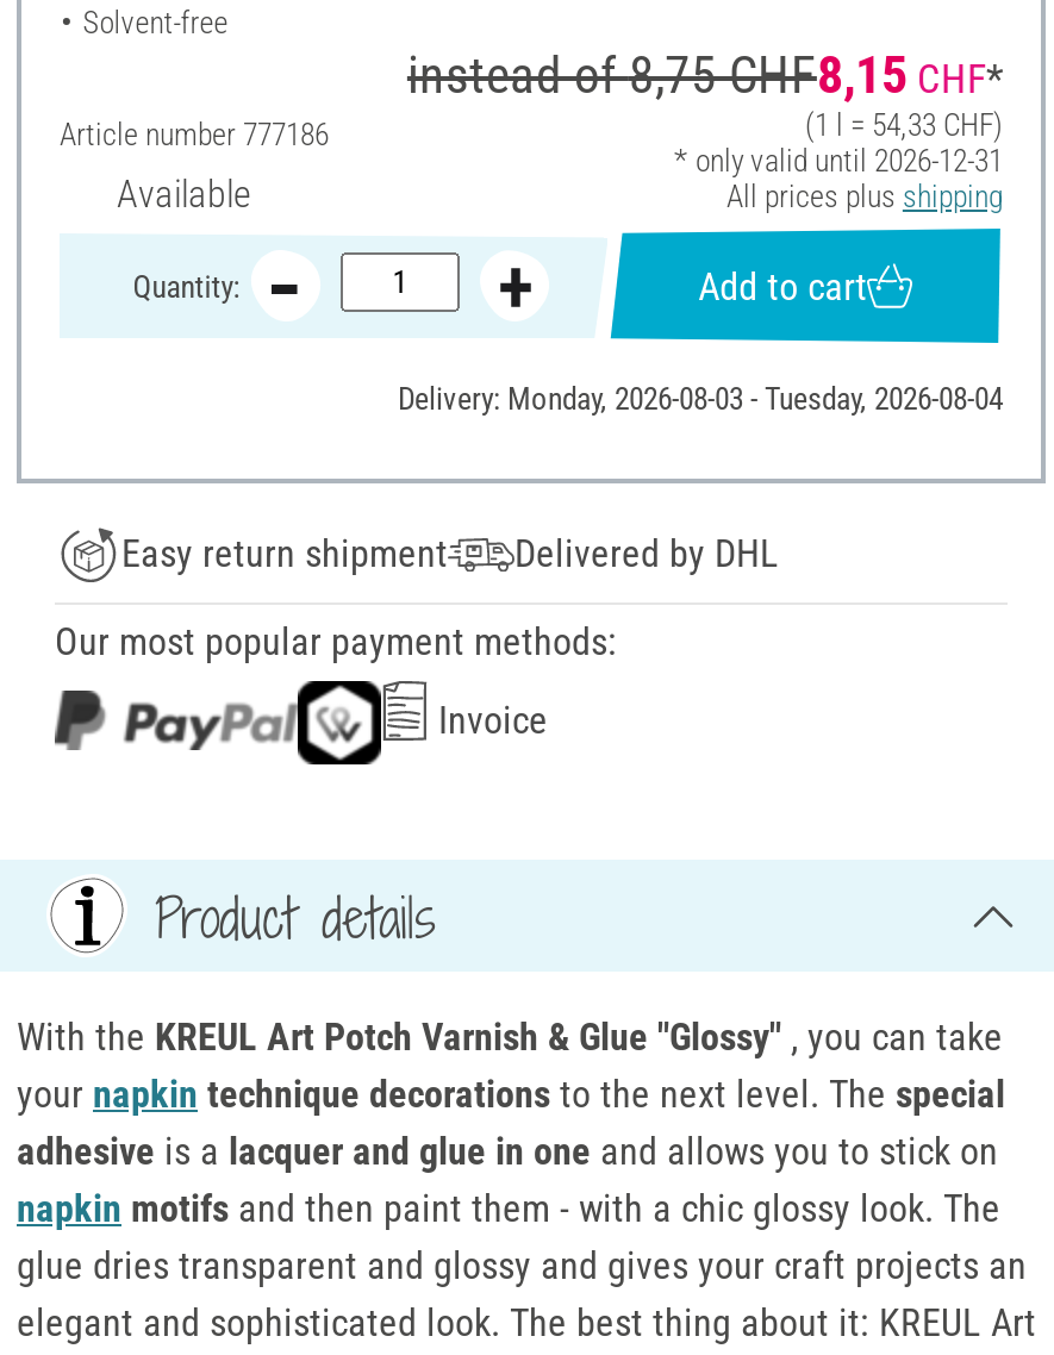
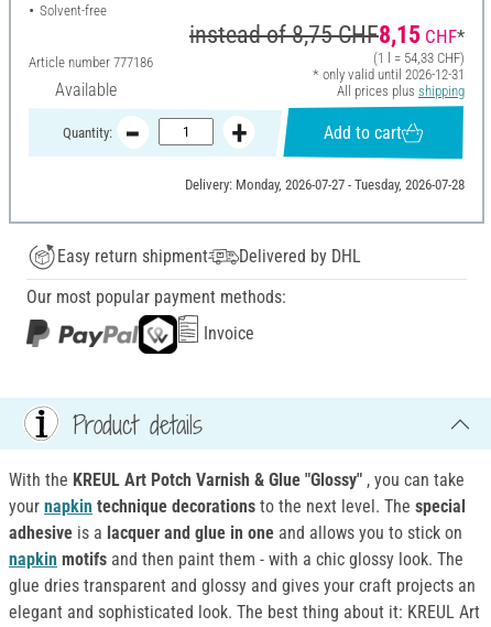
- Delivery: Monday, 2026-08-03 - Tuesday, 2026-08-04
+ Delivery: Monday, 2026-07-27 - Tuesday, 2026-07-28
